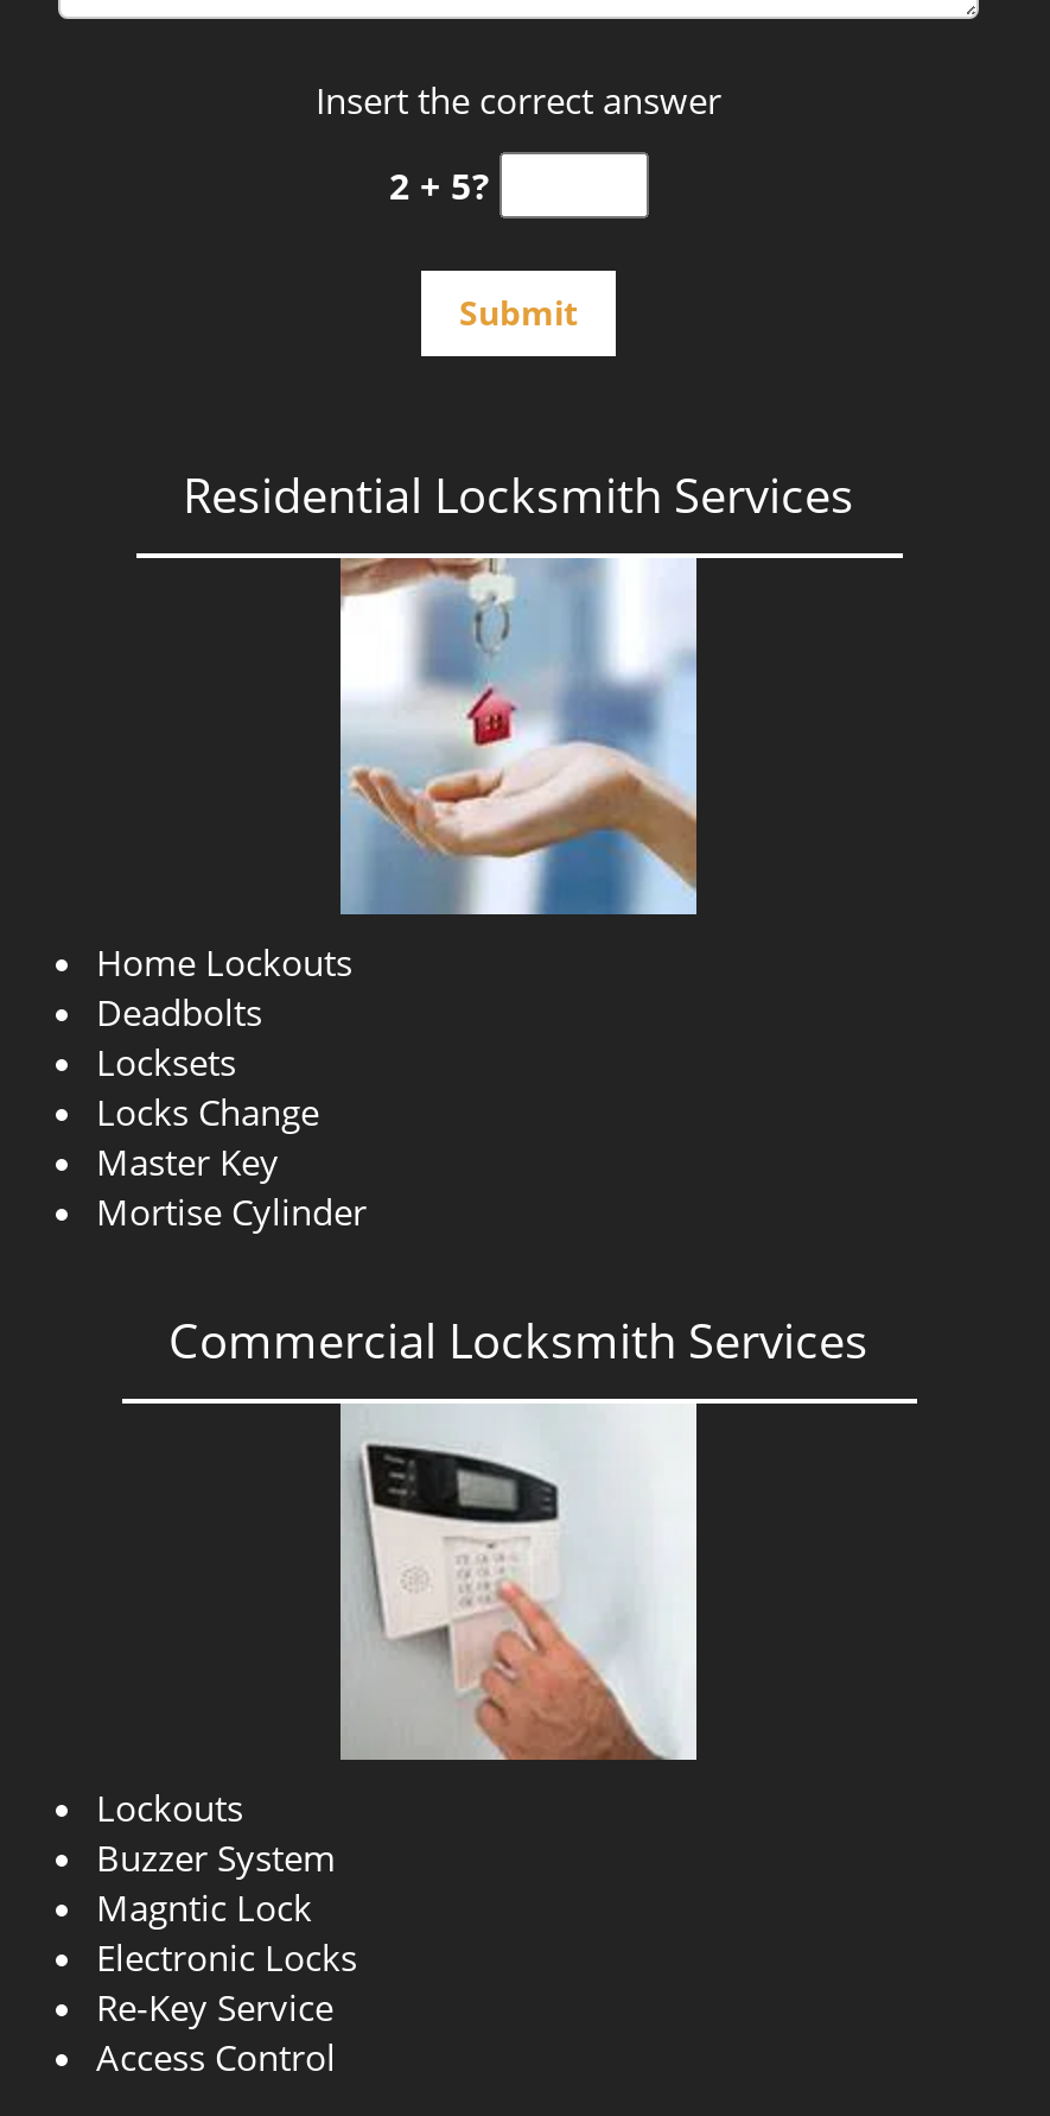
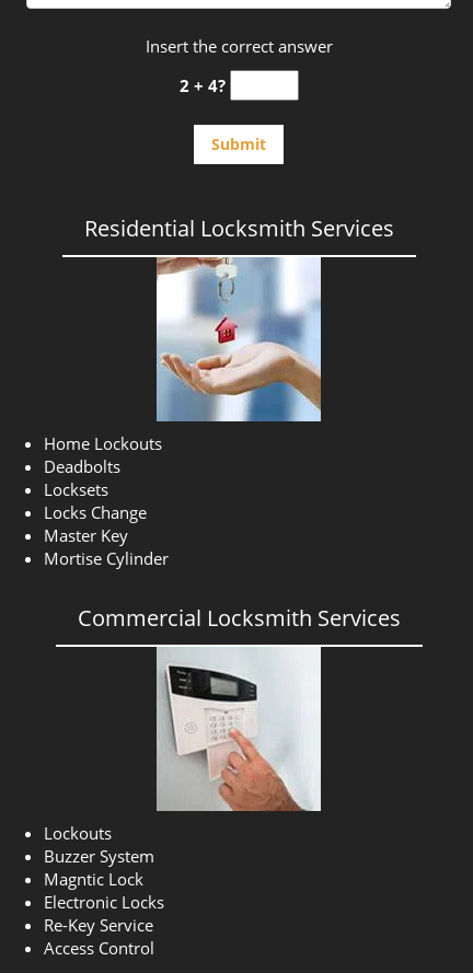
- 2 + 5?
+ 2 + 4?
